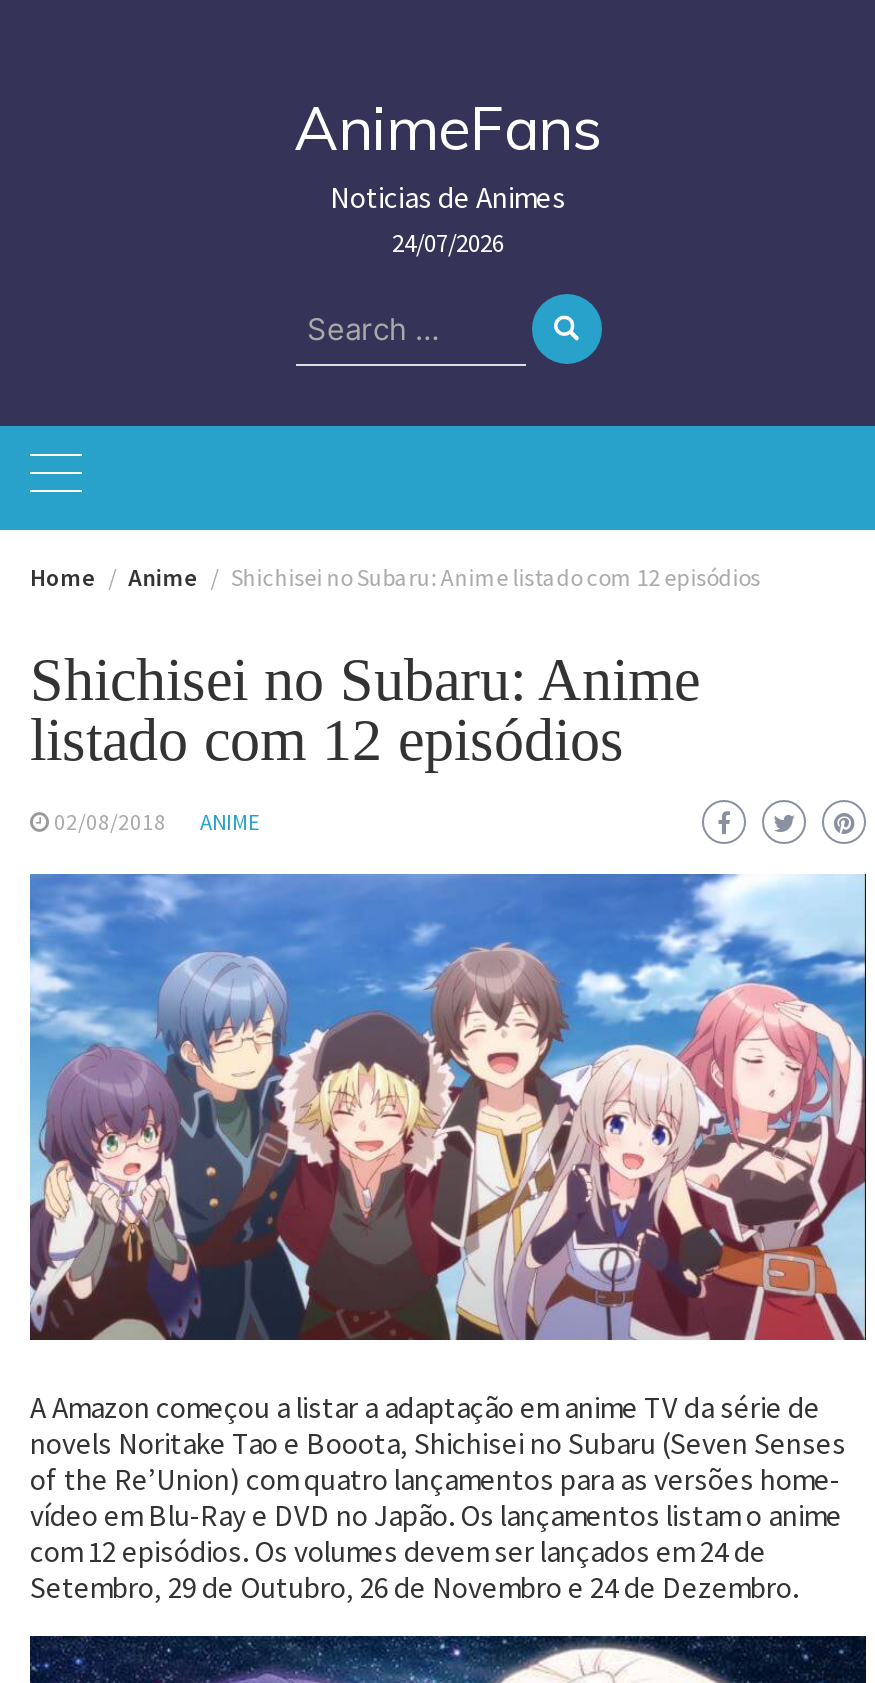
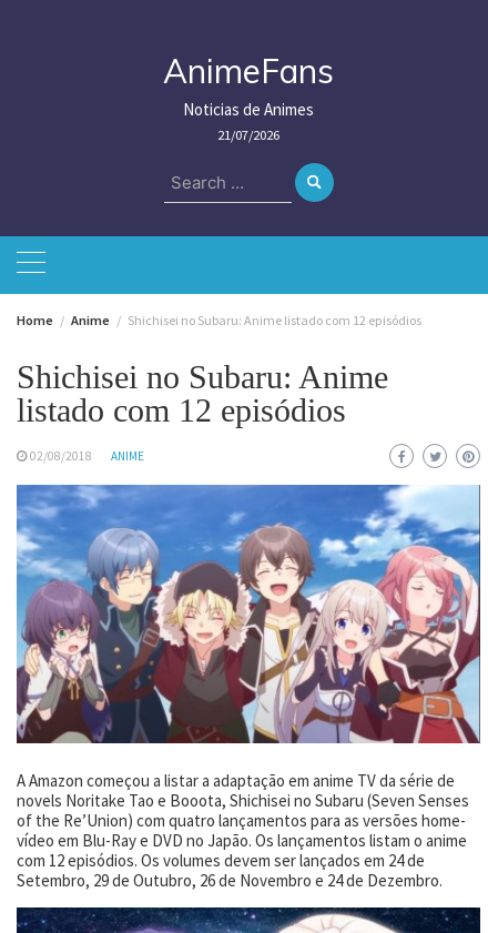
- 24/07/2026
+ 21/07/2026
